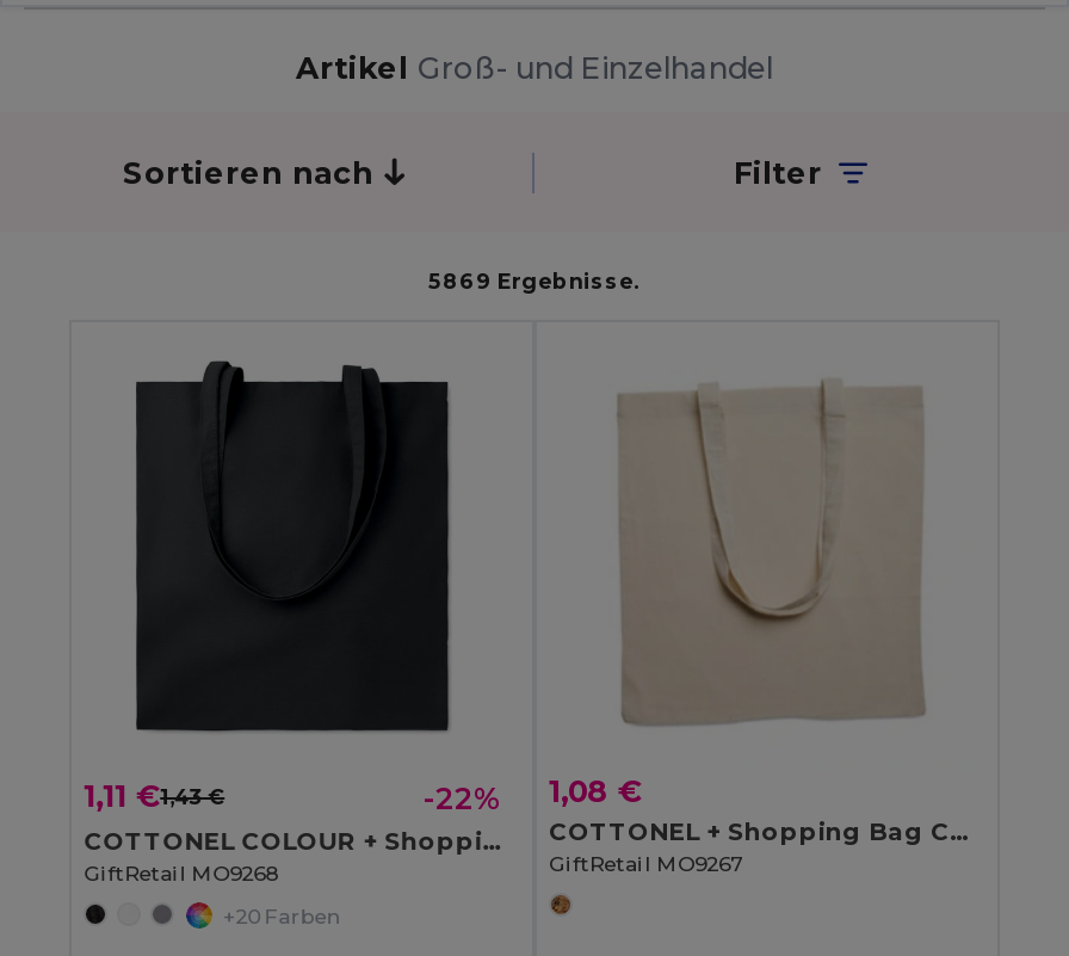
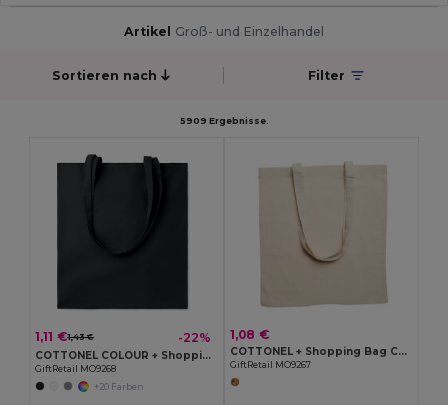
- 5869 Ergebnisse.
+ 5909 Ergebnisse.
